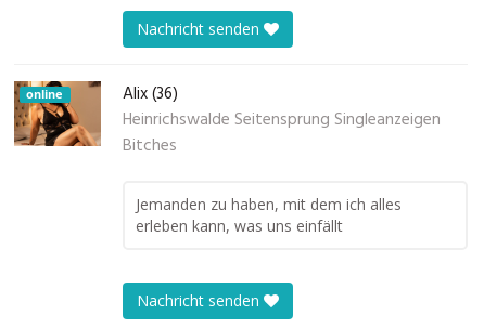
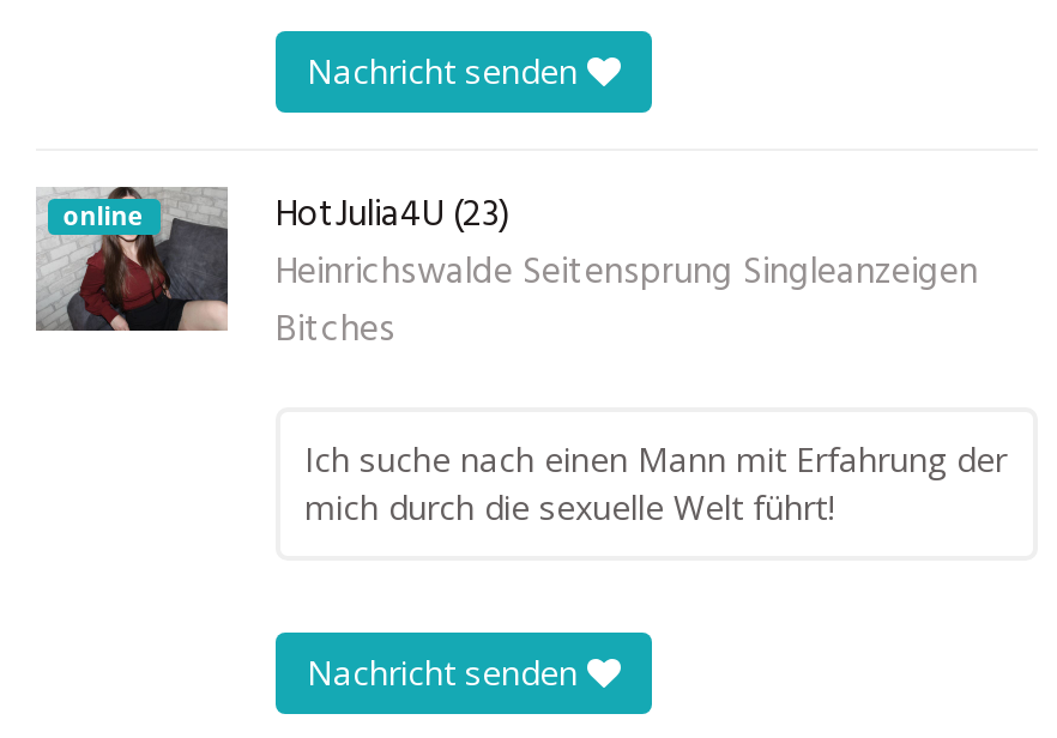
- [image]
- Alix (36)
+ [image]
+ HotJulia4U (23)

- Jemanden zu haben, mit dem ich alles
- erleben kann, was uns einfällt
+ Ich suche nach einen Mann mit Erfahrung der
+ mich durch die sexuelle Welt führt!
